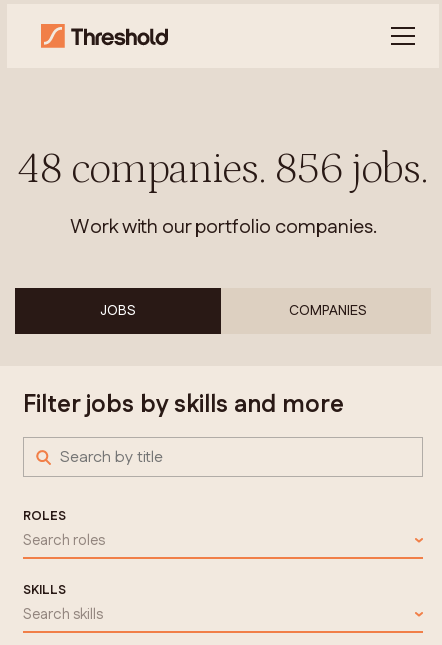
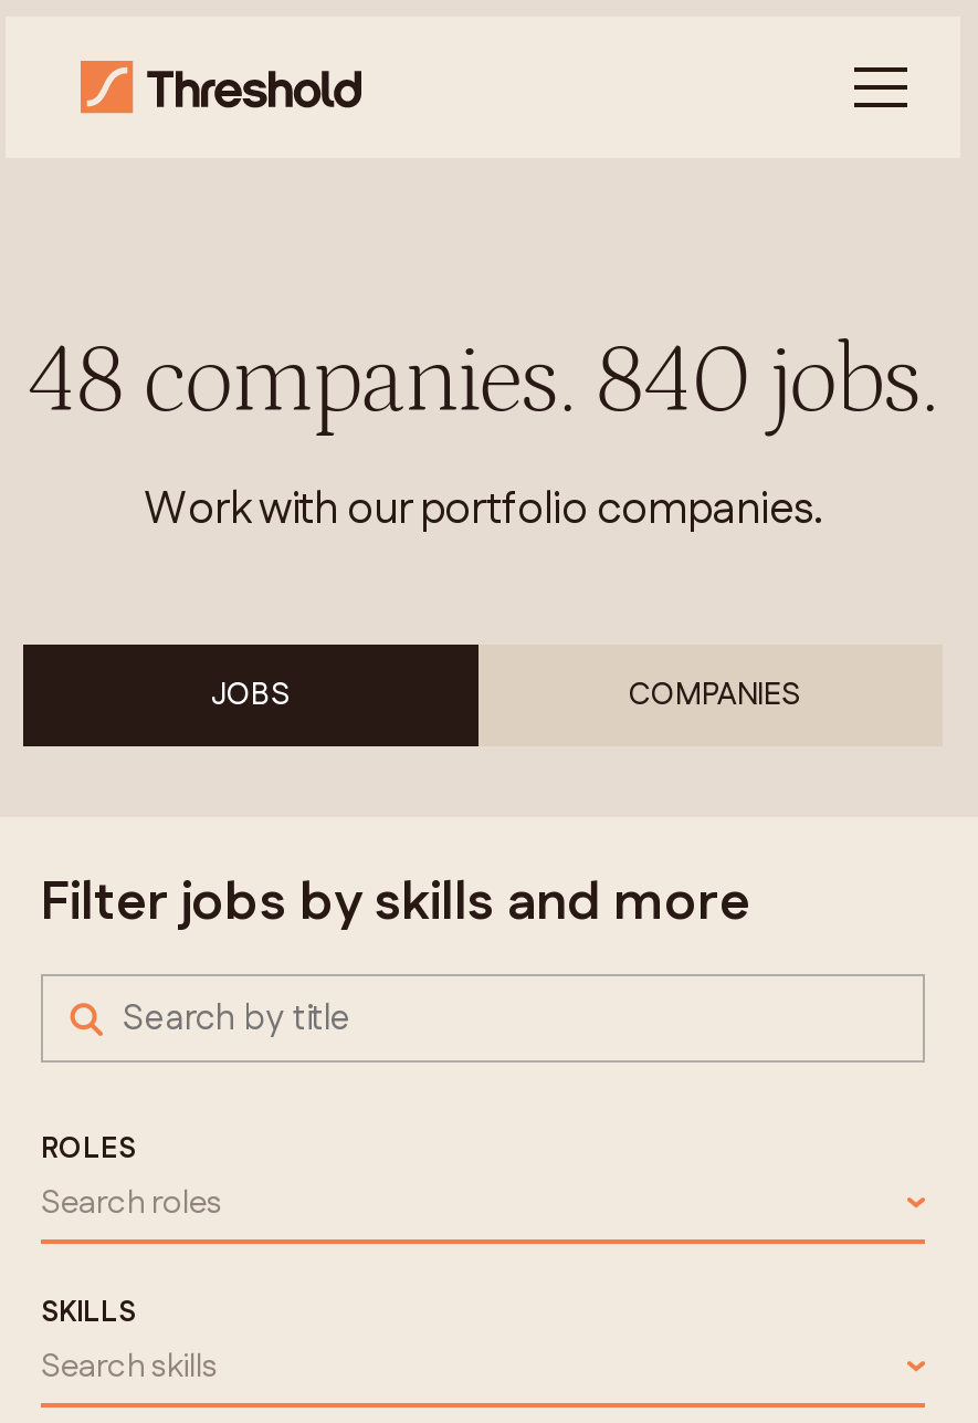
- 48 companies. 856 jobs.
+ 48 companies. 840 jobs.
